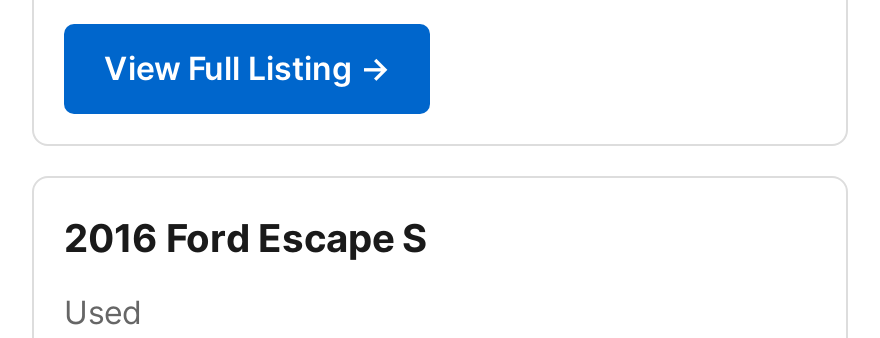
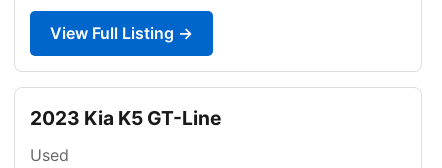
- 2016 Ford Escape S
+ 2023 Kia K5 GT-Line
